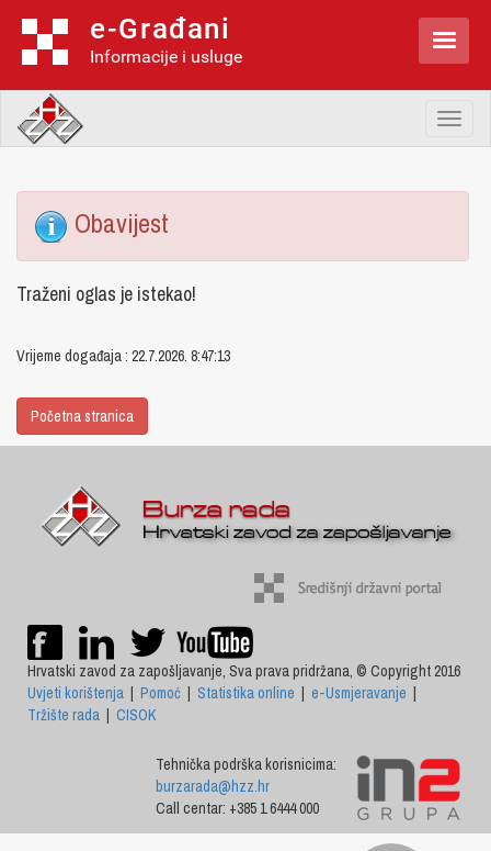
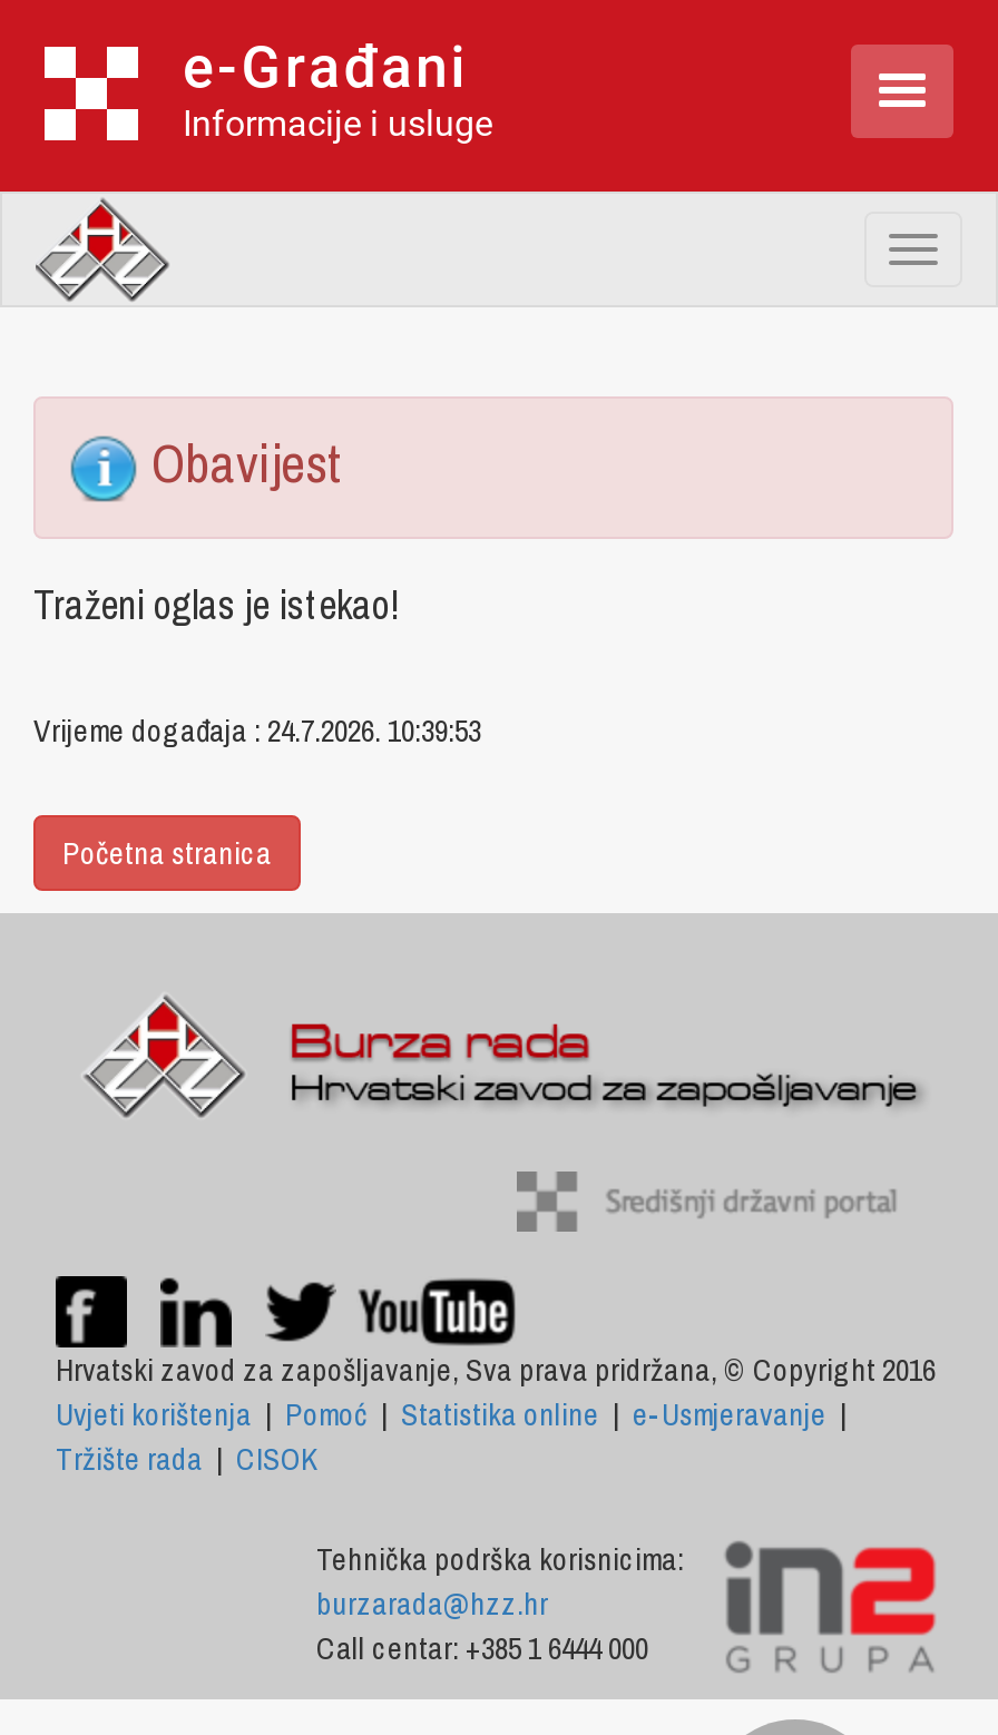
- Vrijeme događaja : 22.7.2026. 8:47:13
+ Vrijeme događaja : 24.7.2026. 10:39:53
